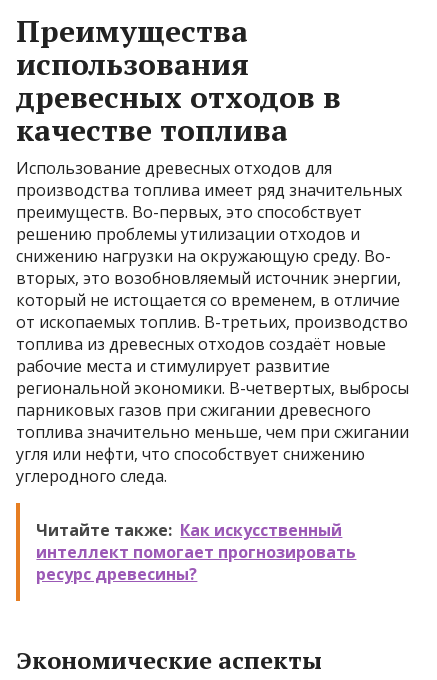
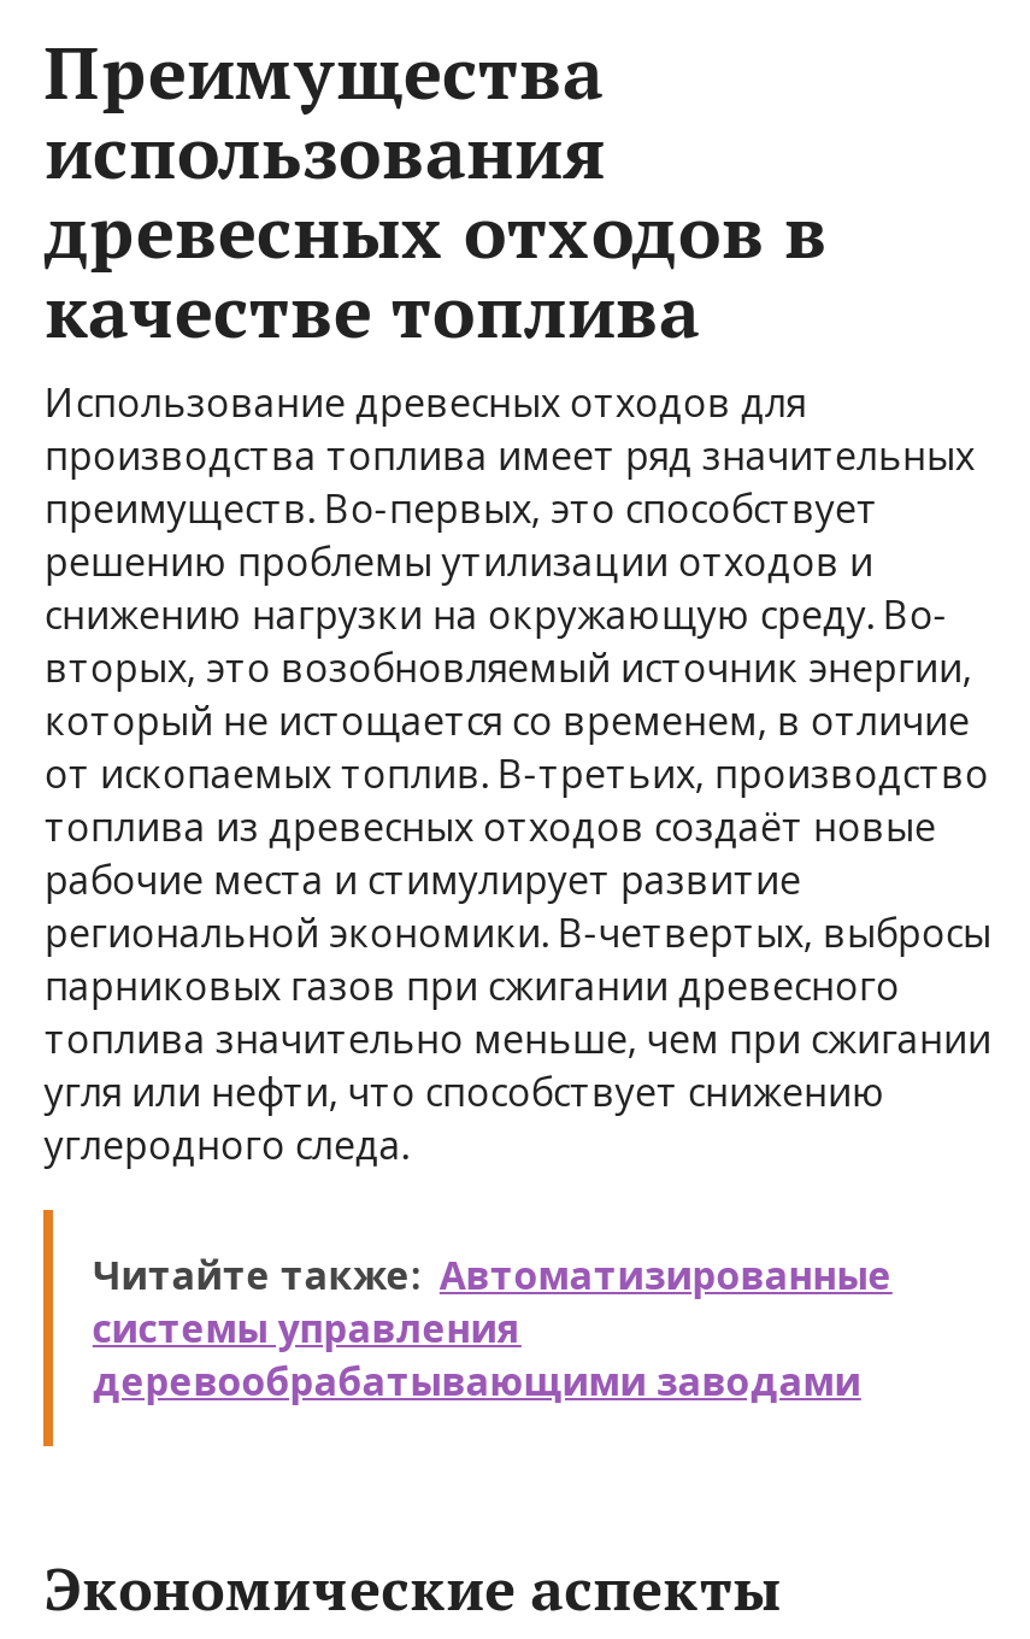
- Читайте также: Как искусственный
- интеллект помогает прогнозировать
- ресурс древесины?
+ Читайте также: Автоматизированные
+ системы управления
+ деревообрабатывающими заводами
